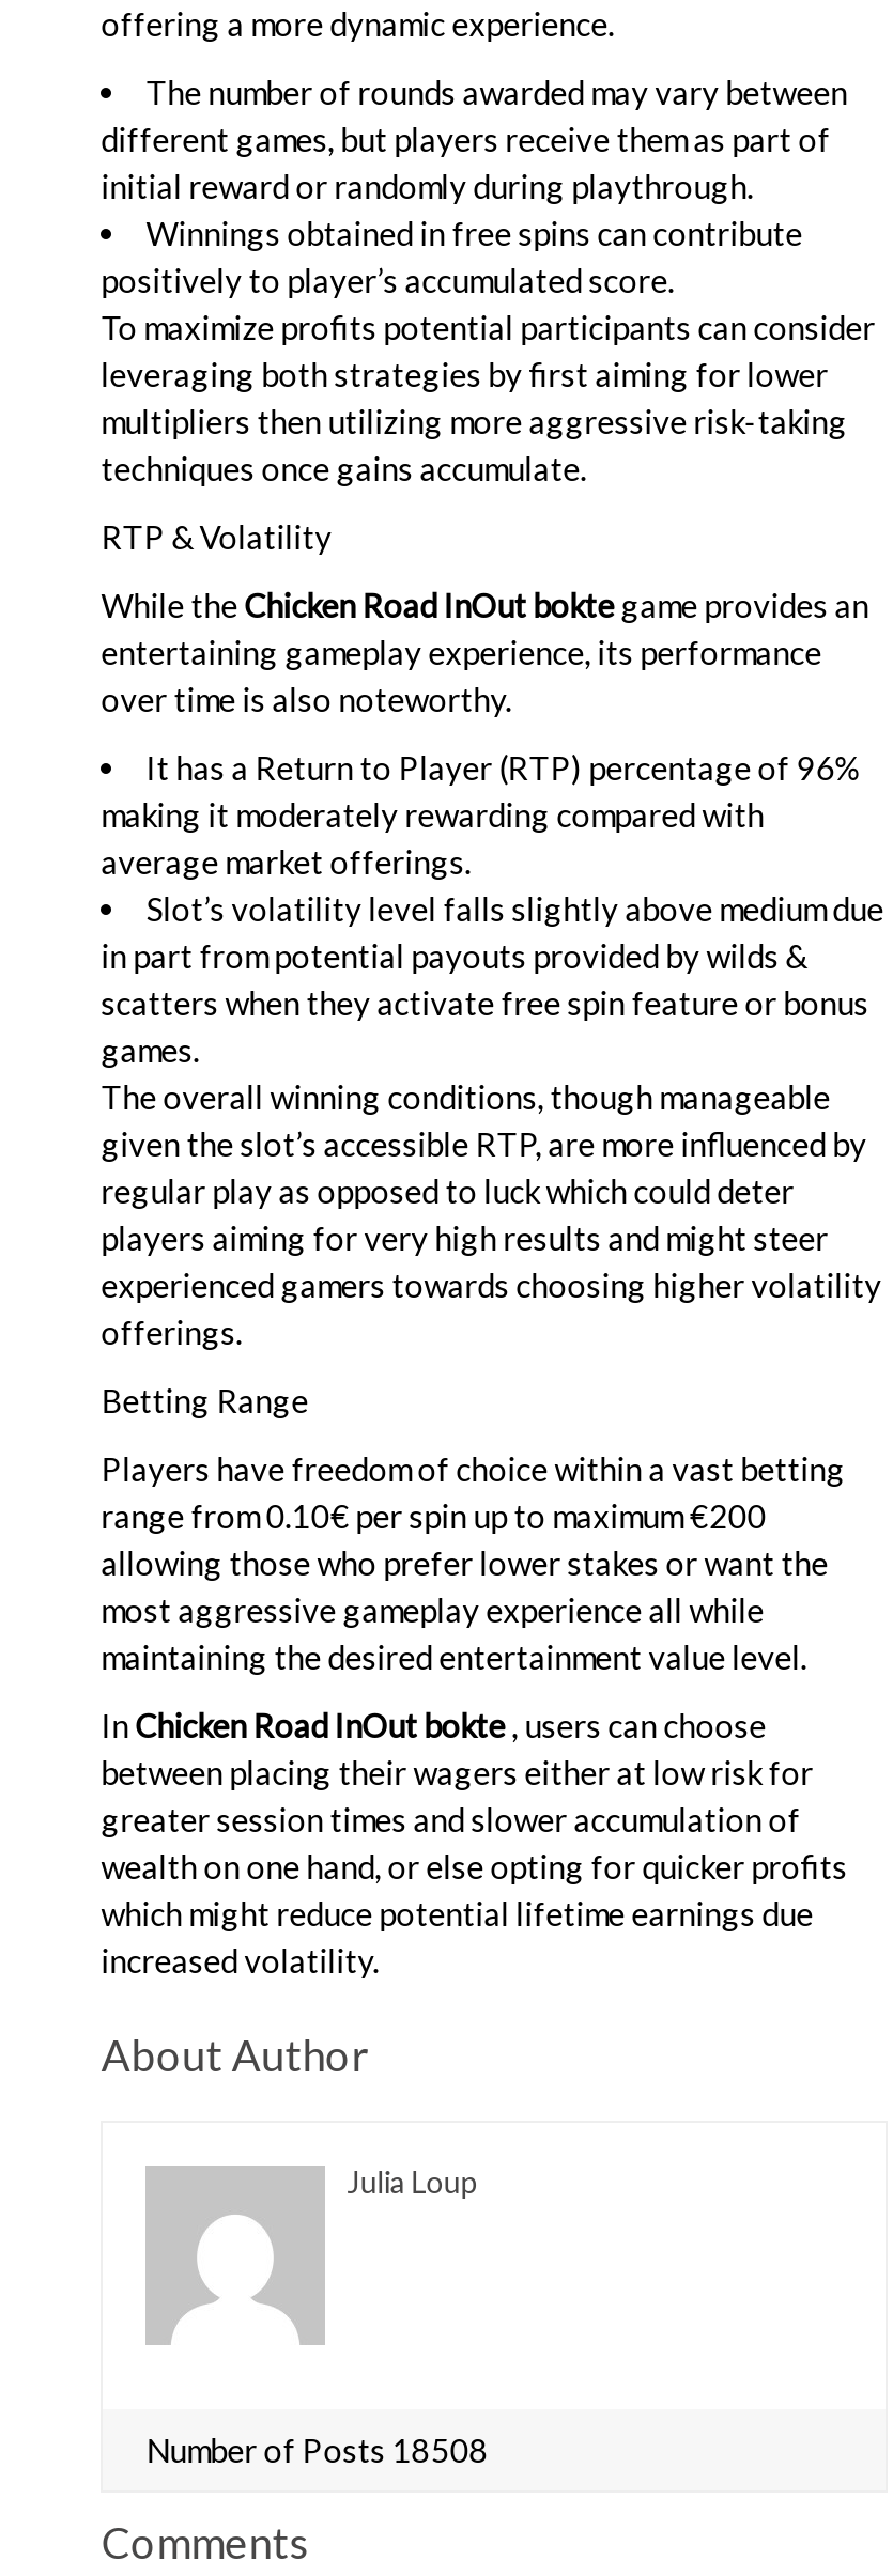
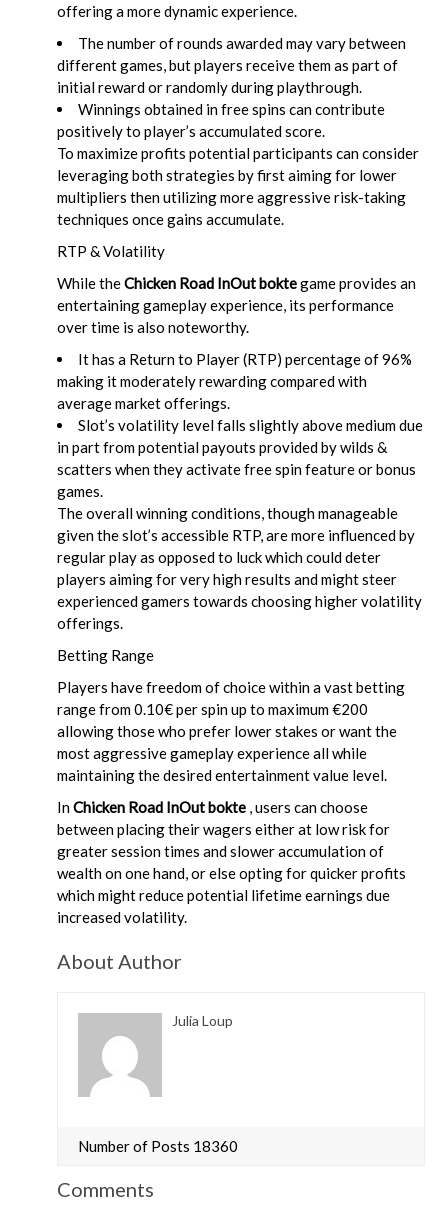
- Number of Posts 18508
+ Number of Posts 18360
